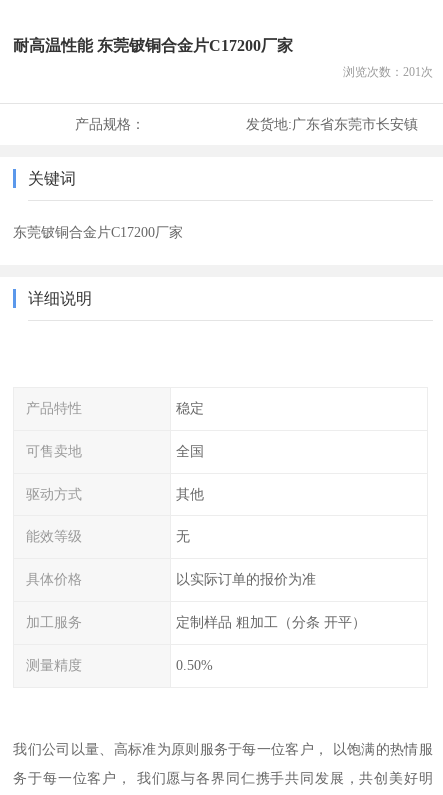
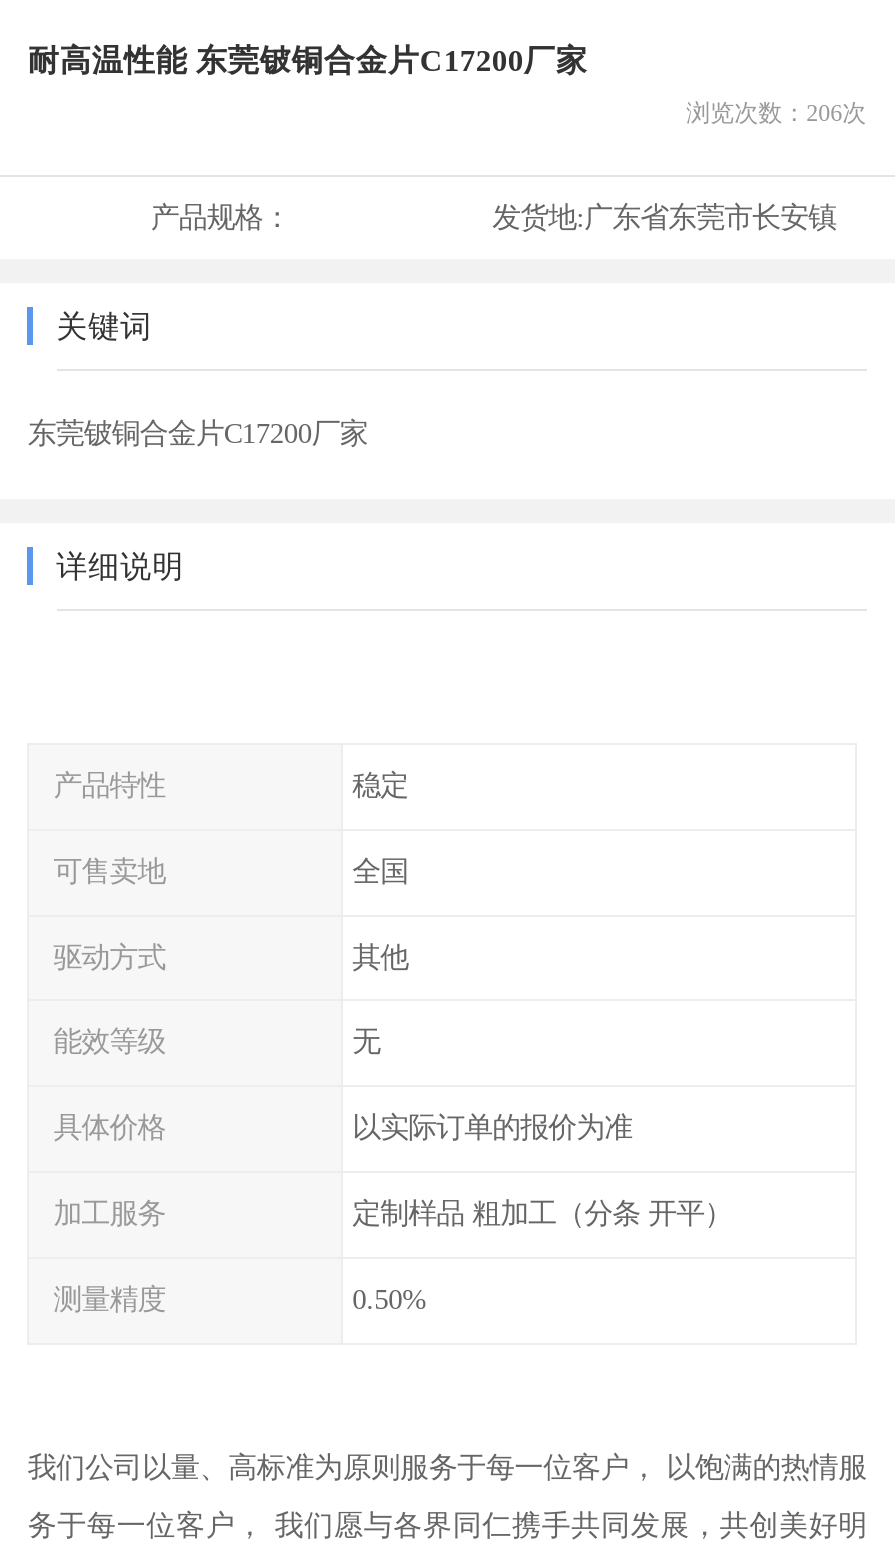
- 浏览次数：201次
+ 浏览次数：206次
